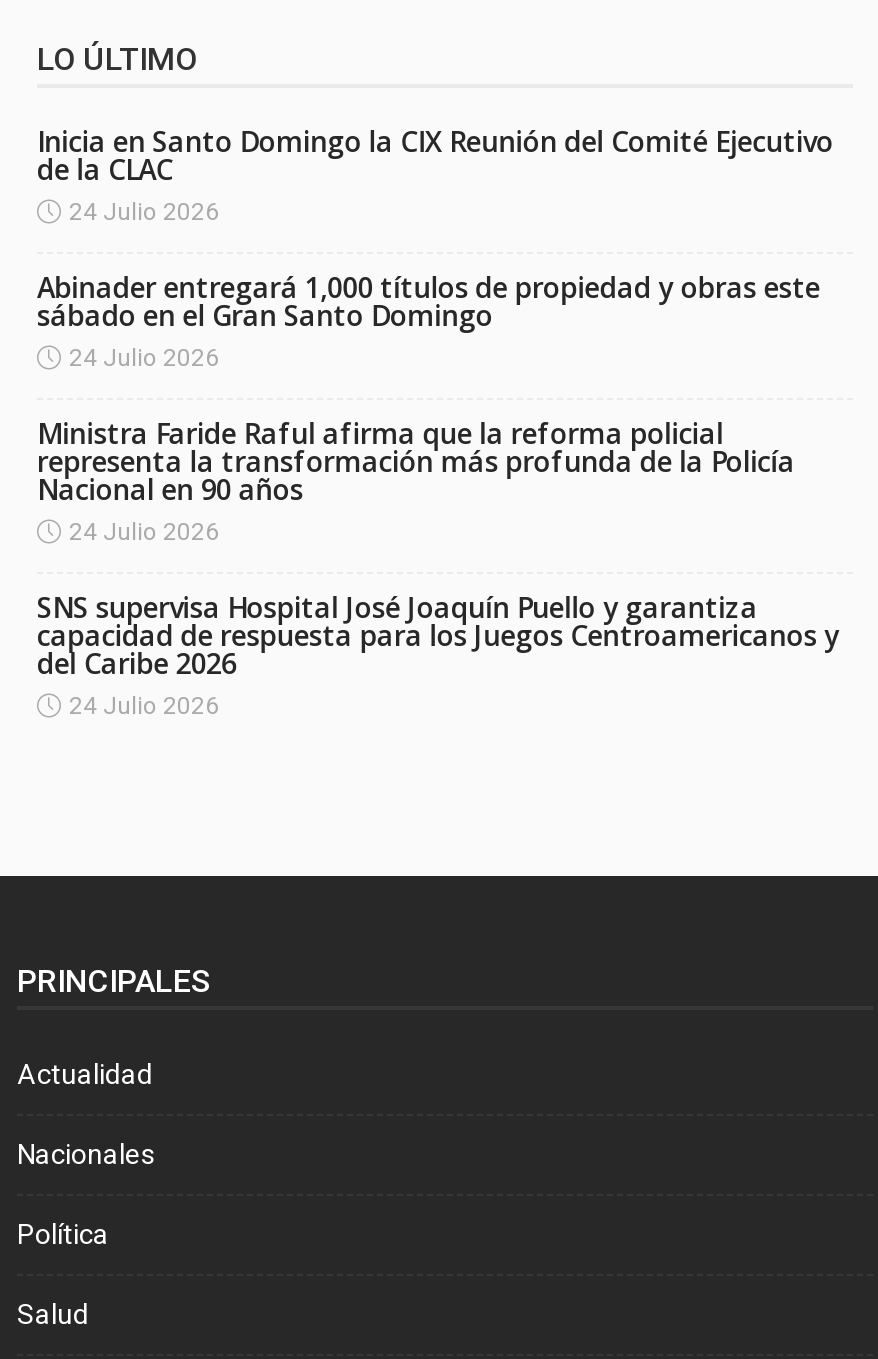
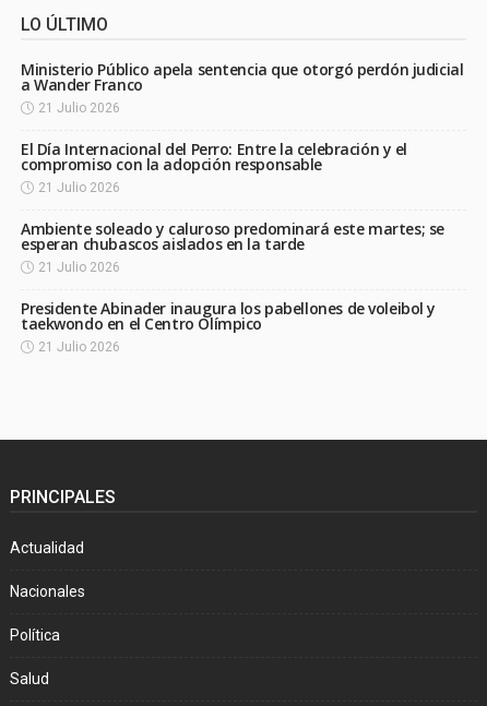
- Inicia en Santo Domingo la CIX Reunión del Comité Ejecutivo
- de la CLAC
- 24 Julio 2026
+ Ministerio Público apela sentencia que otorgó perdón judicial
+ a Wander Franco
+ 21 Julio 2026

- Abinader entregará 1,000 títulos de propiedad y obras este
- sábado en el Gran Santo Domingo
- 24 Julio 2026
+ El Día Internacional del Perro: Entre la celebración y el
+ compromiso con la adopción responsable
+ 21 Julio 2026

- Ministra Faride Raful afirma que la reforma policial
- representa la transformación más profunda de la Policía
- Nacional en 90 años
- 24 Julio 2026
+ Ambiente soleado y caluroso predominará este martes; se
+ esperan chubascos aislados en la tarde
+ 21 Julio 2026

- SNS supervisa Hospital José Joaquín Puello y garantiza
- capacidad de respuesta para los Juegos Centroamericanos y
- del Caribe 2026
- 24 Julio 2026
+ Presidente Abinader inaugura los pabellones de voleibol y
+ taekwondo en el Centro Olímpico
+ 21 Julio 2026
